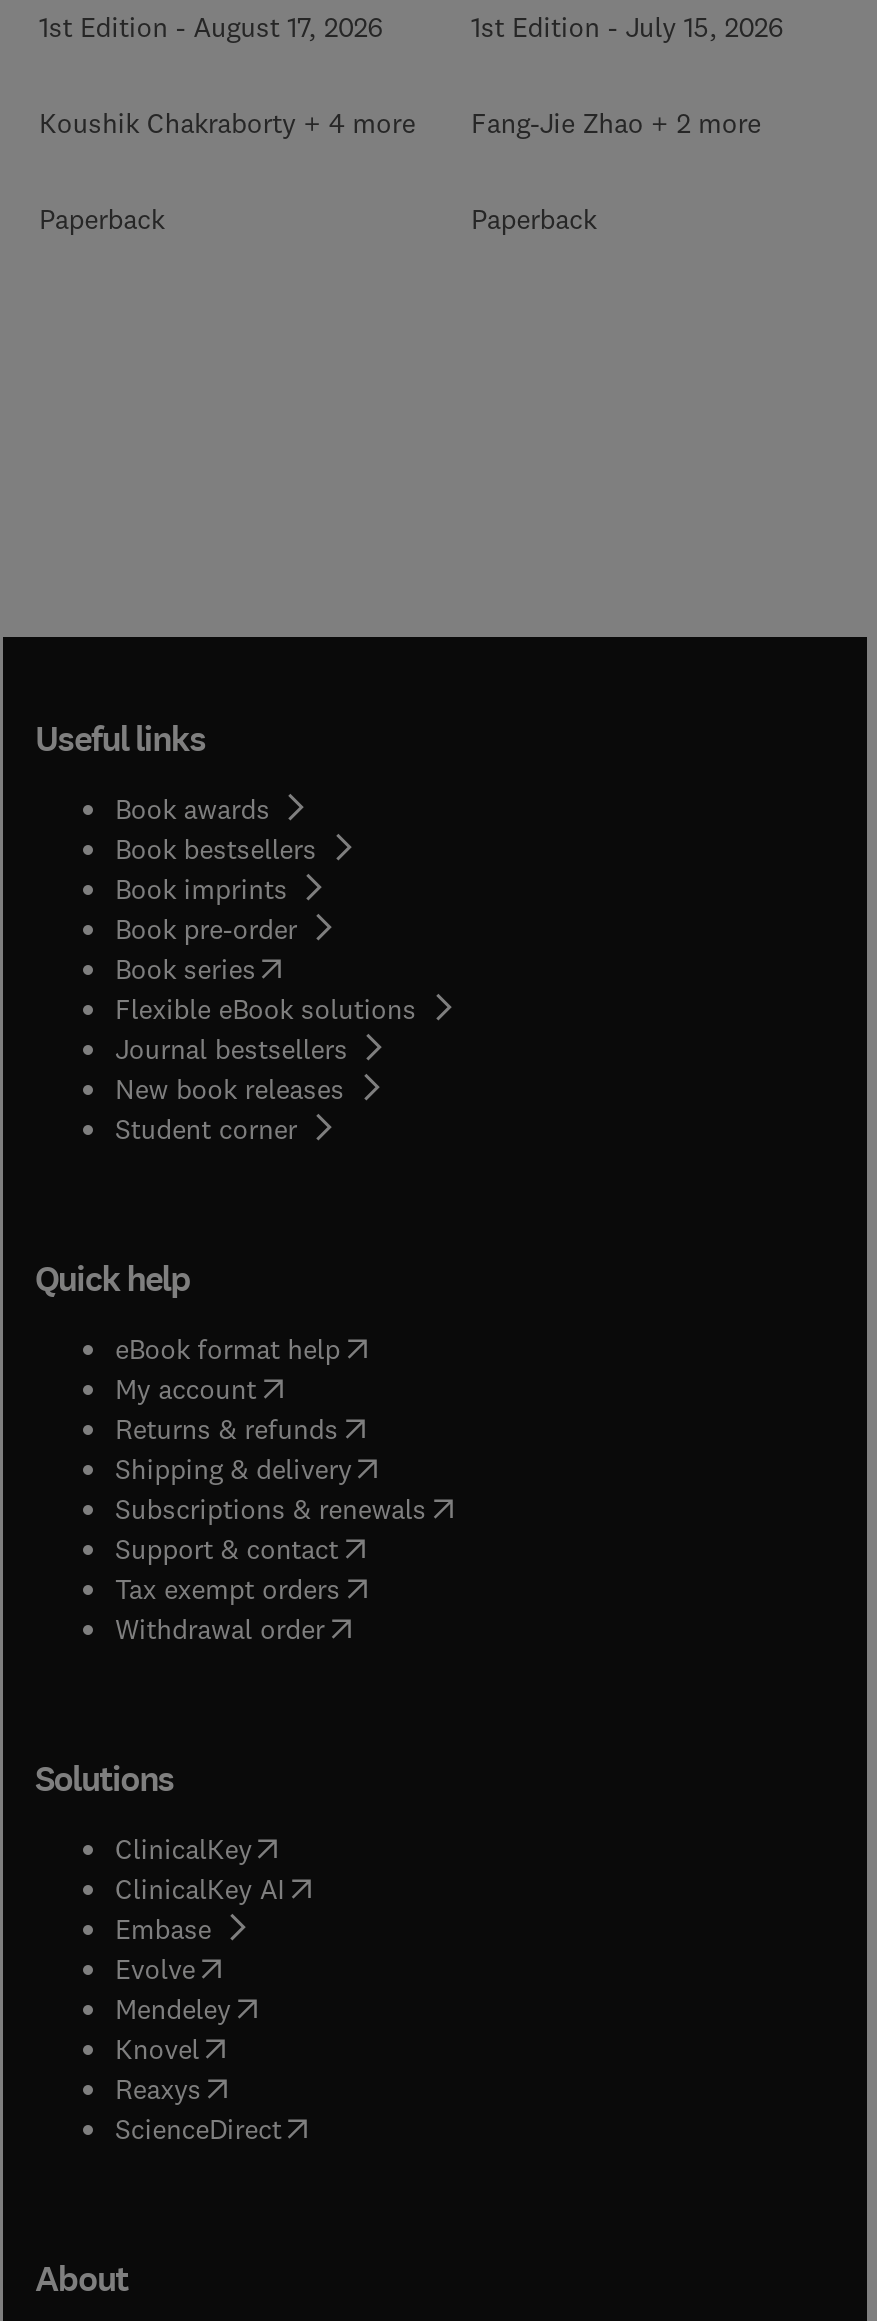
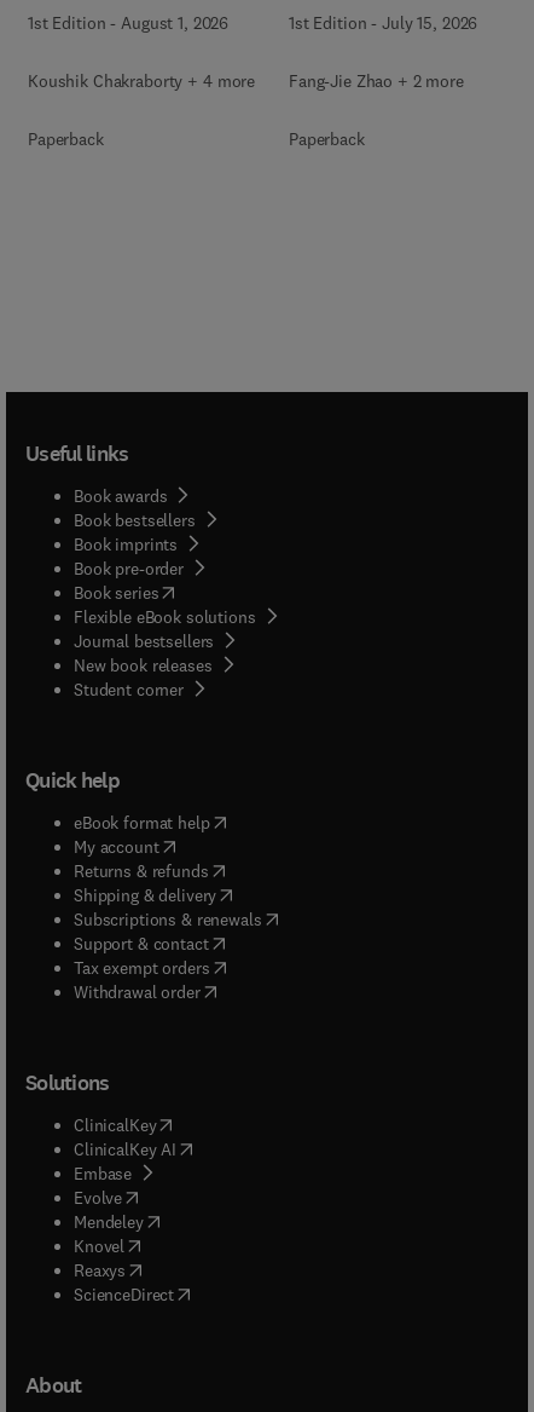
- 1st Edition - August 17, 2026
+ 1st Edition - August 1, 2026
